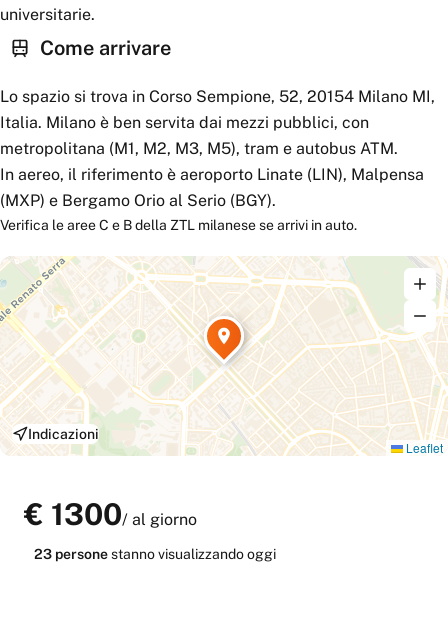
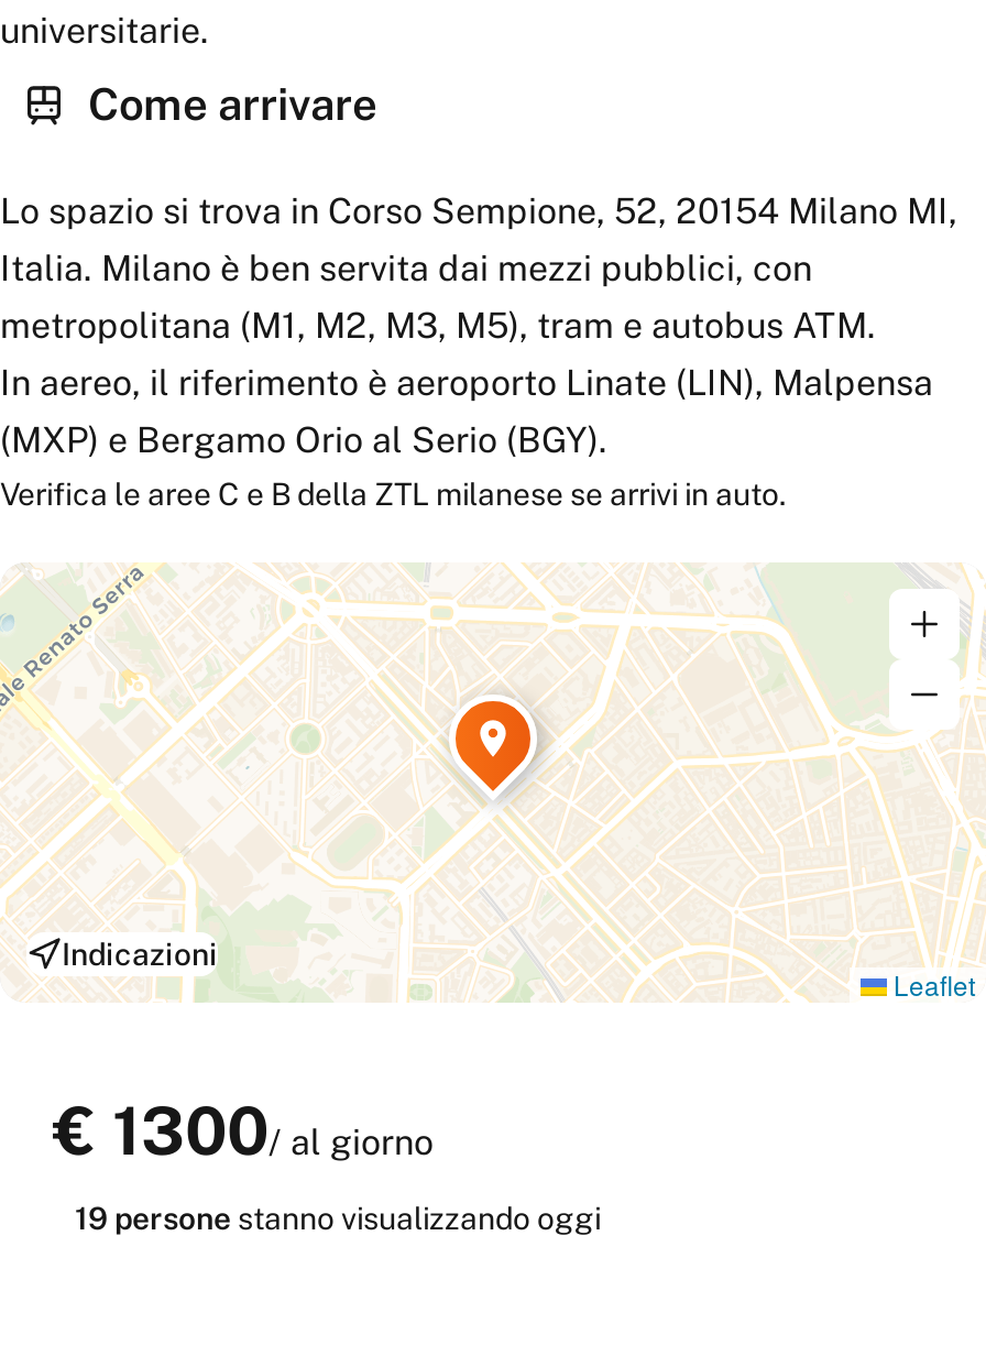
- 23 persone stanno visualizzando oggi
+ 19 persone stanno visualizzando oggi
